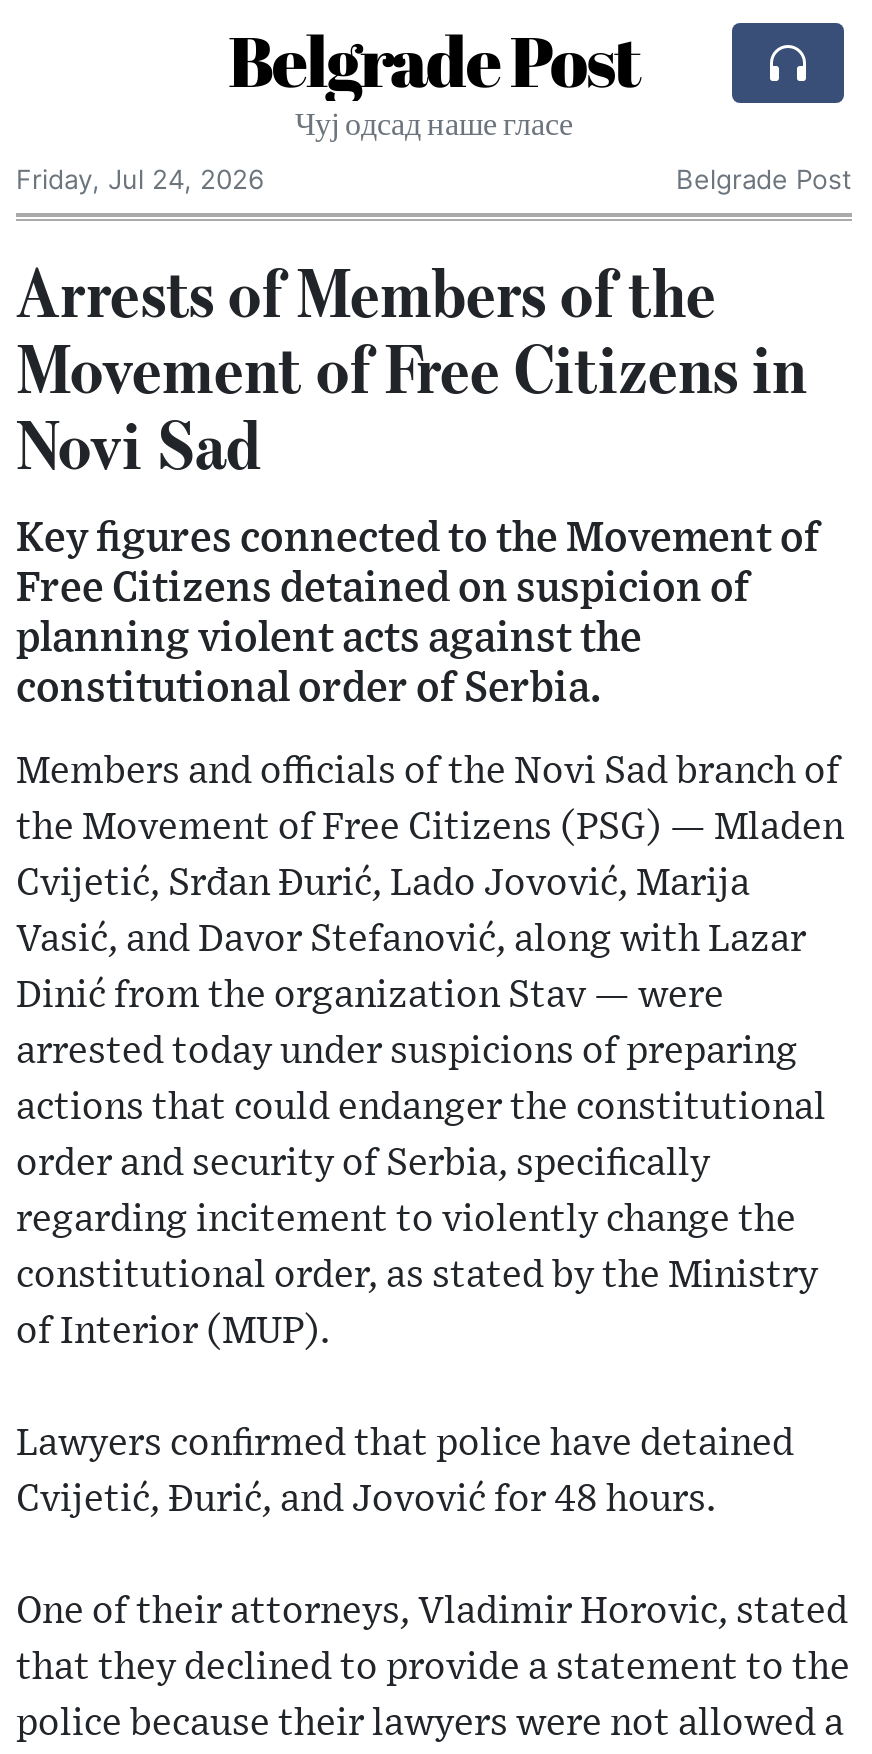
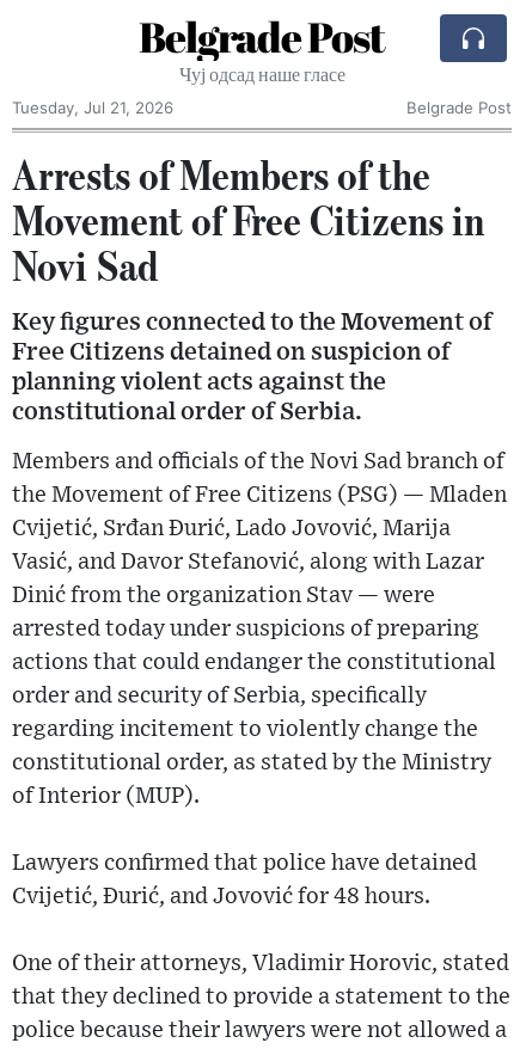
- Friday, Jul 24, 2026
+ Tuesday, Jul 21, 2026
